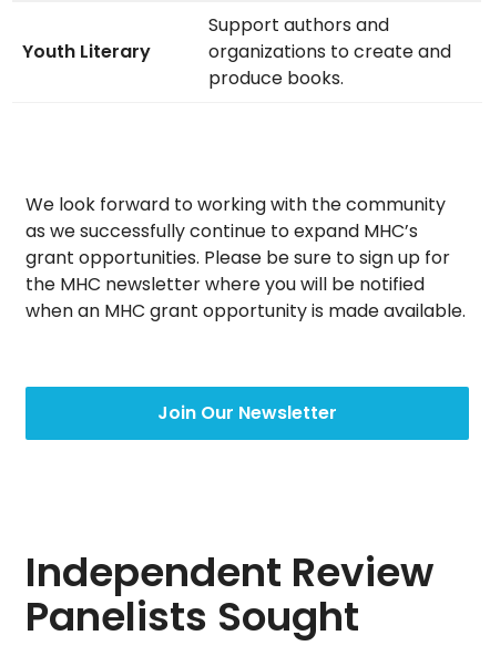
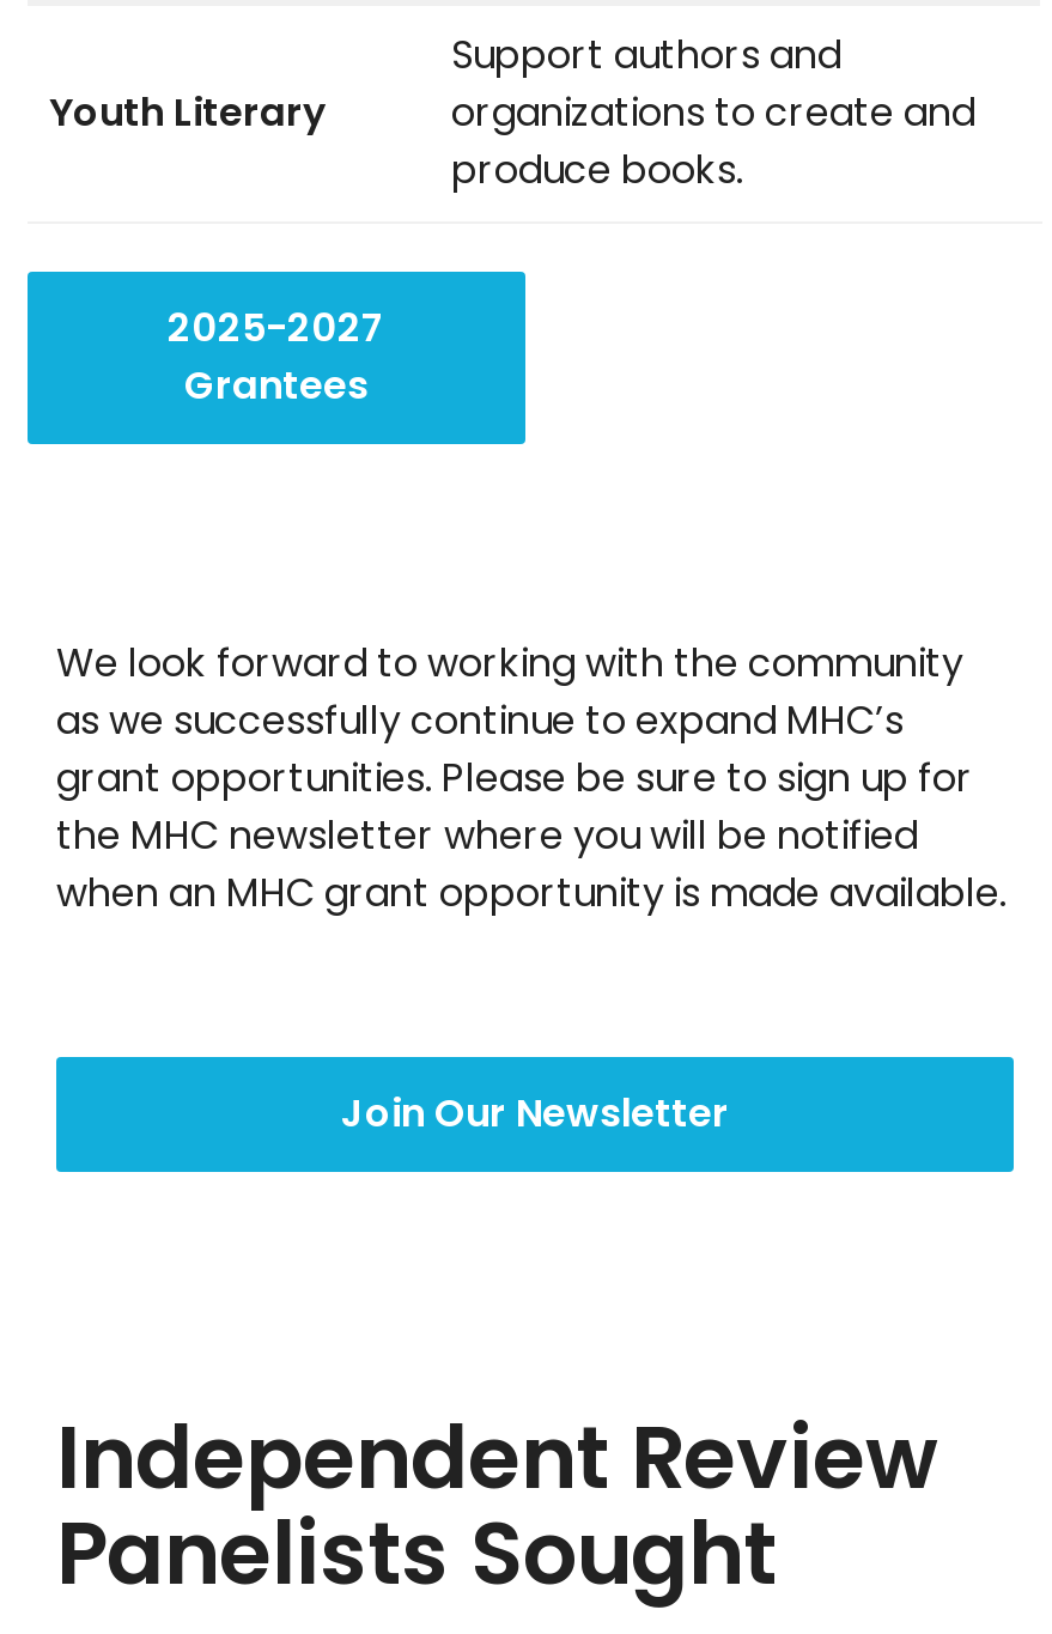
+ 2025-2027
+ Grantees
